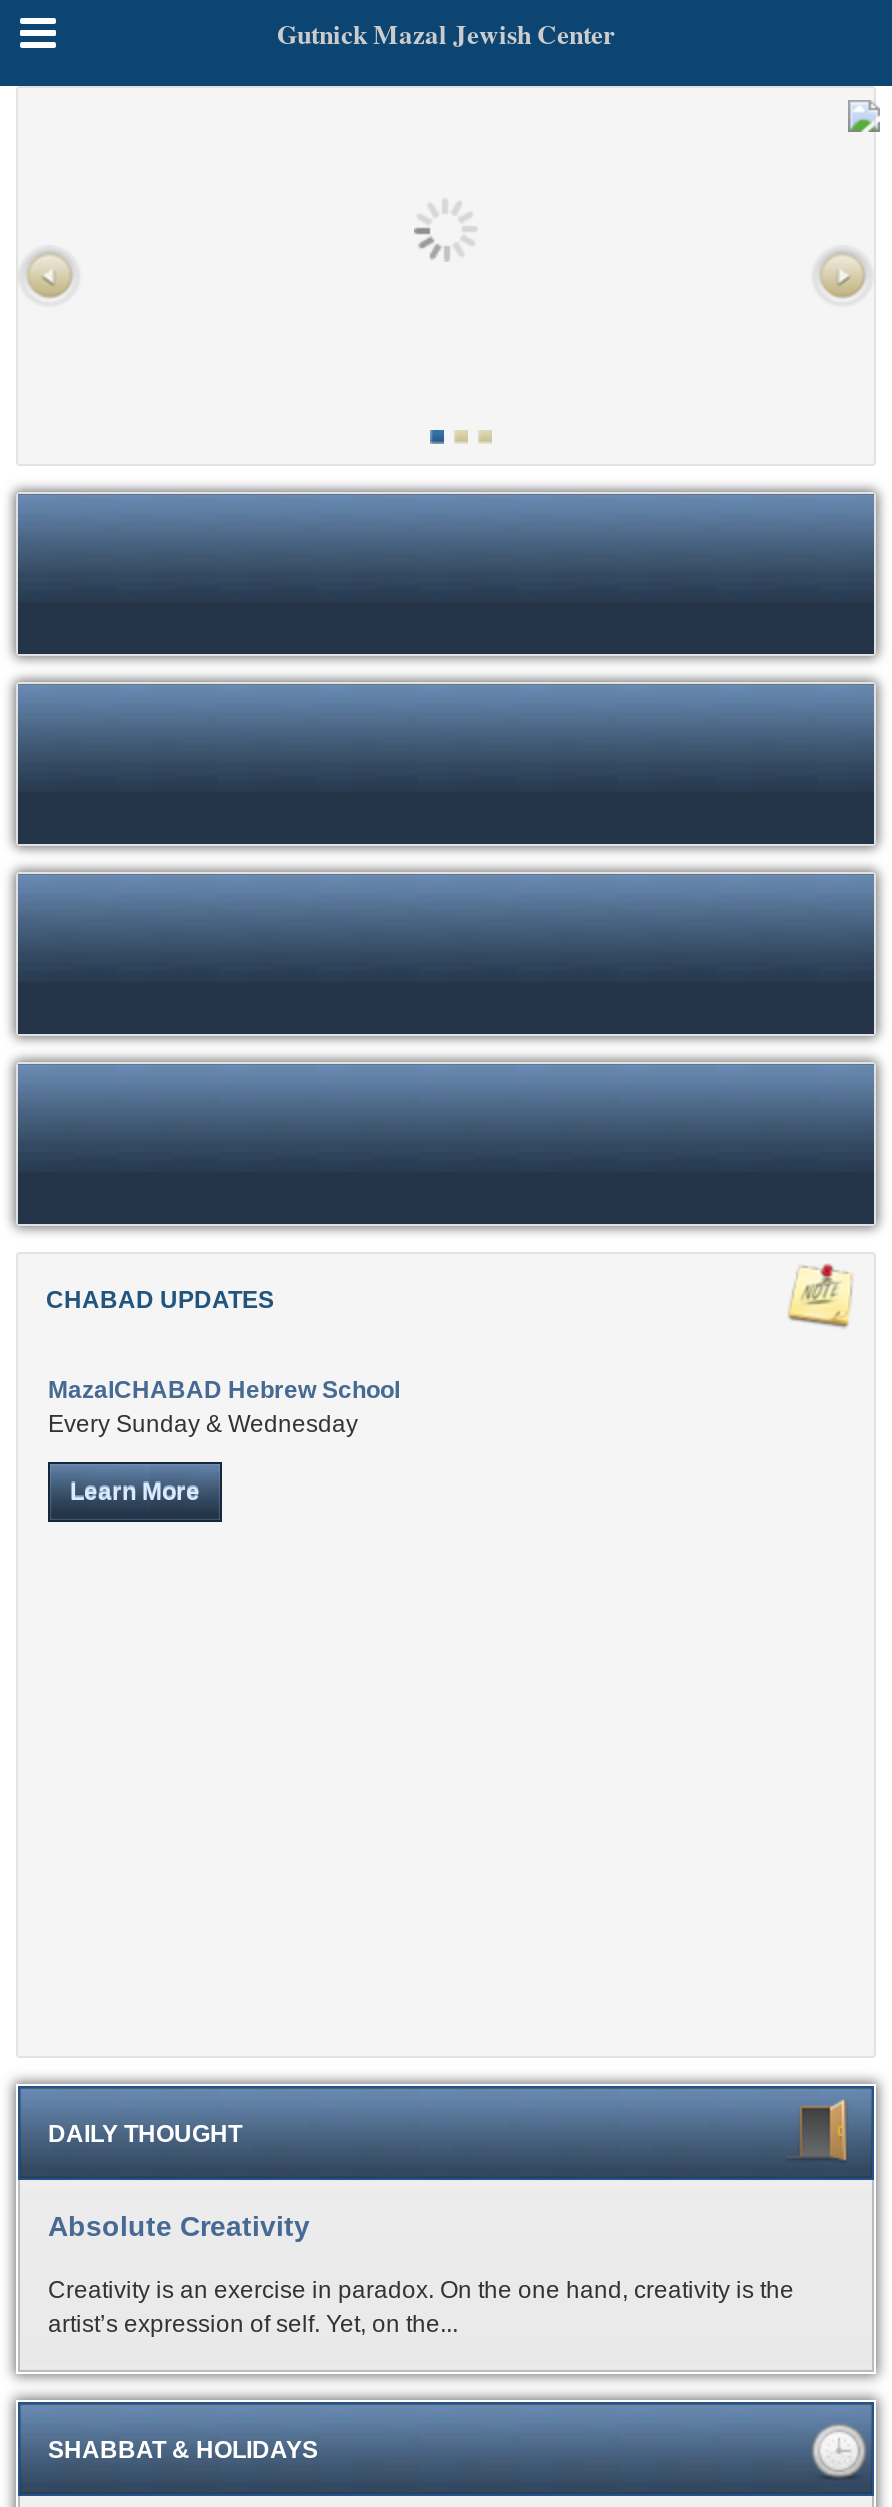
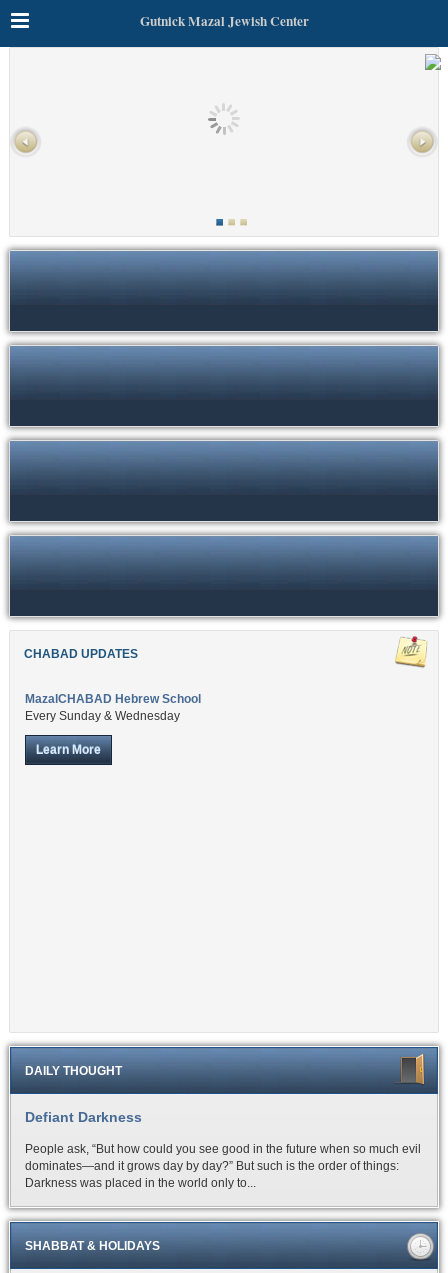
- Absolute Creativity
+ Defiant Darkness

- Creativity is an exercise in paradox. On the one hand, creativity is the
- artist’s expression of self. Yet, on the...
+ People ask, “But how could you see good in the future when so much evil
+ dominates—and it grows day by day?” But such is the order of things:
+ Darkness was placed in the world only to...
